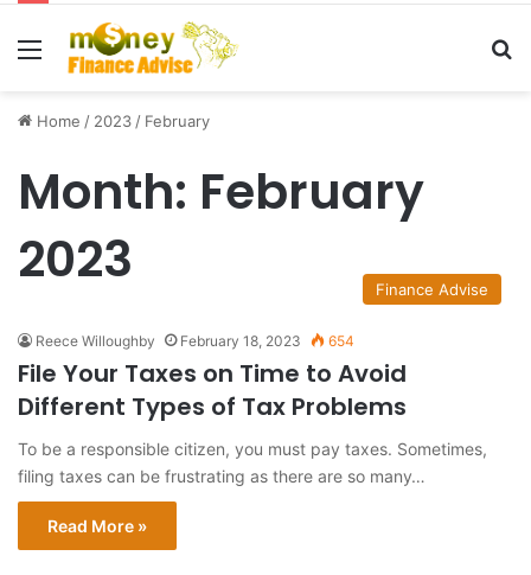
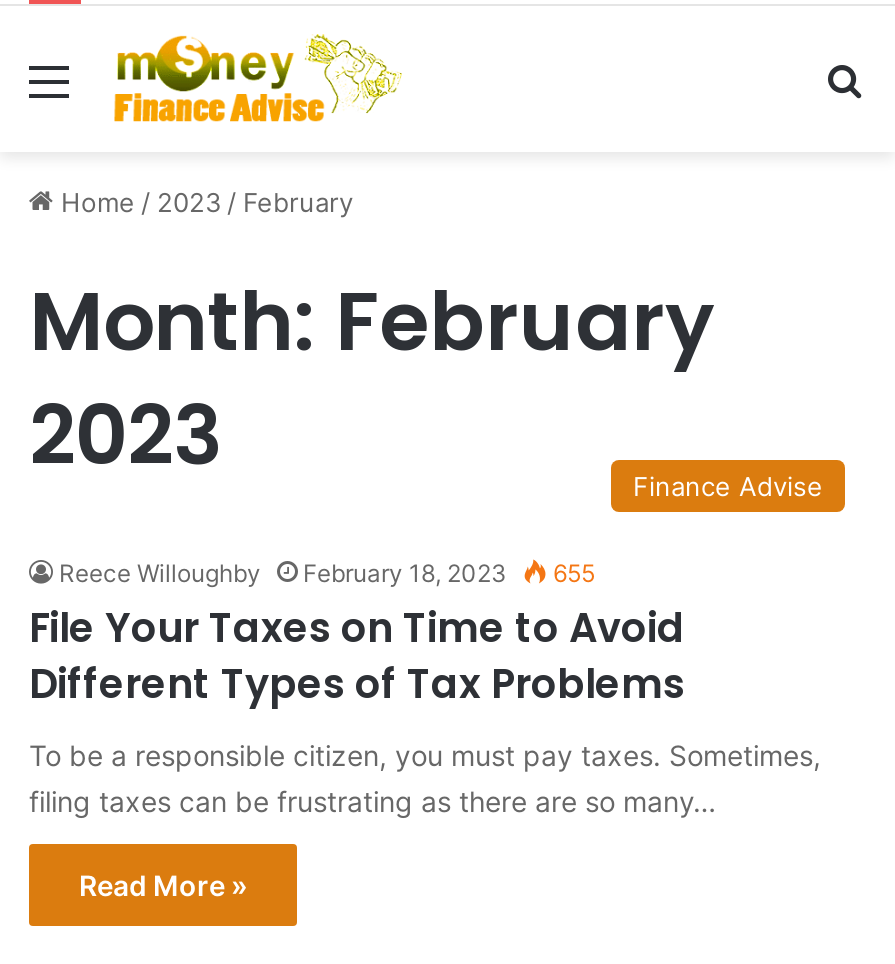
- Reece Willoughby February 18, 2023 654
+ Reece Willoughby February 18, 2023 655
